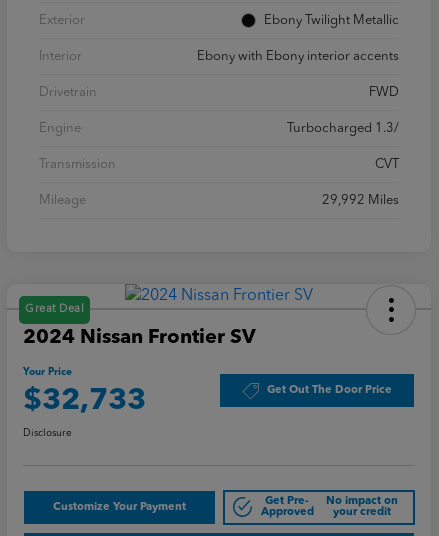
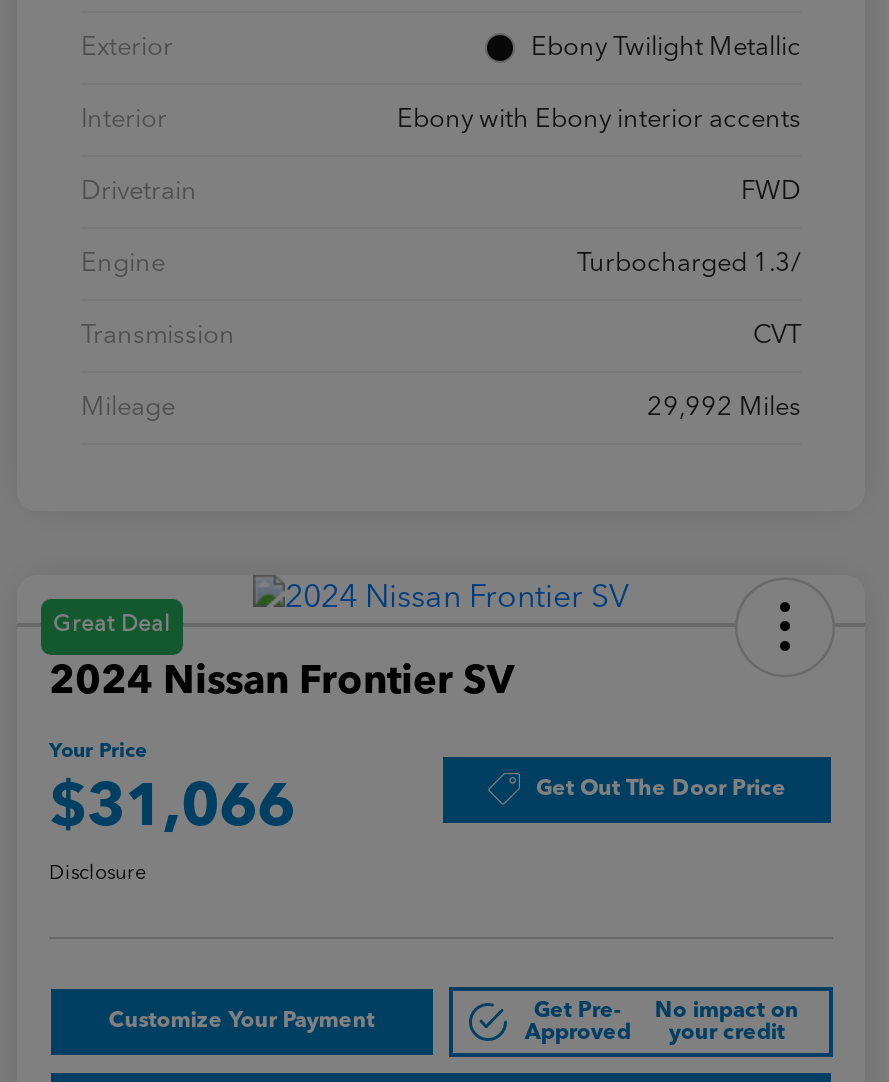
- $32,733
+ $31,066
